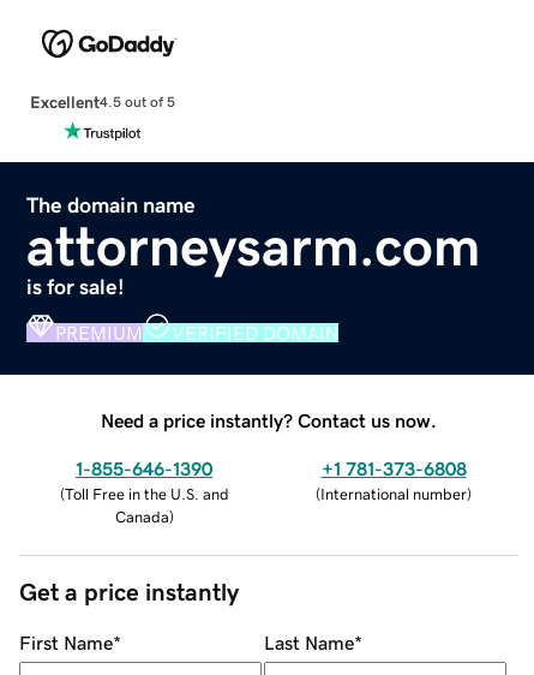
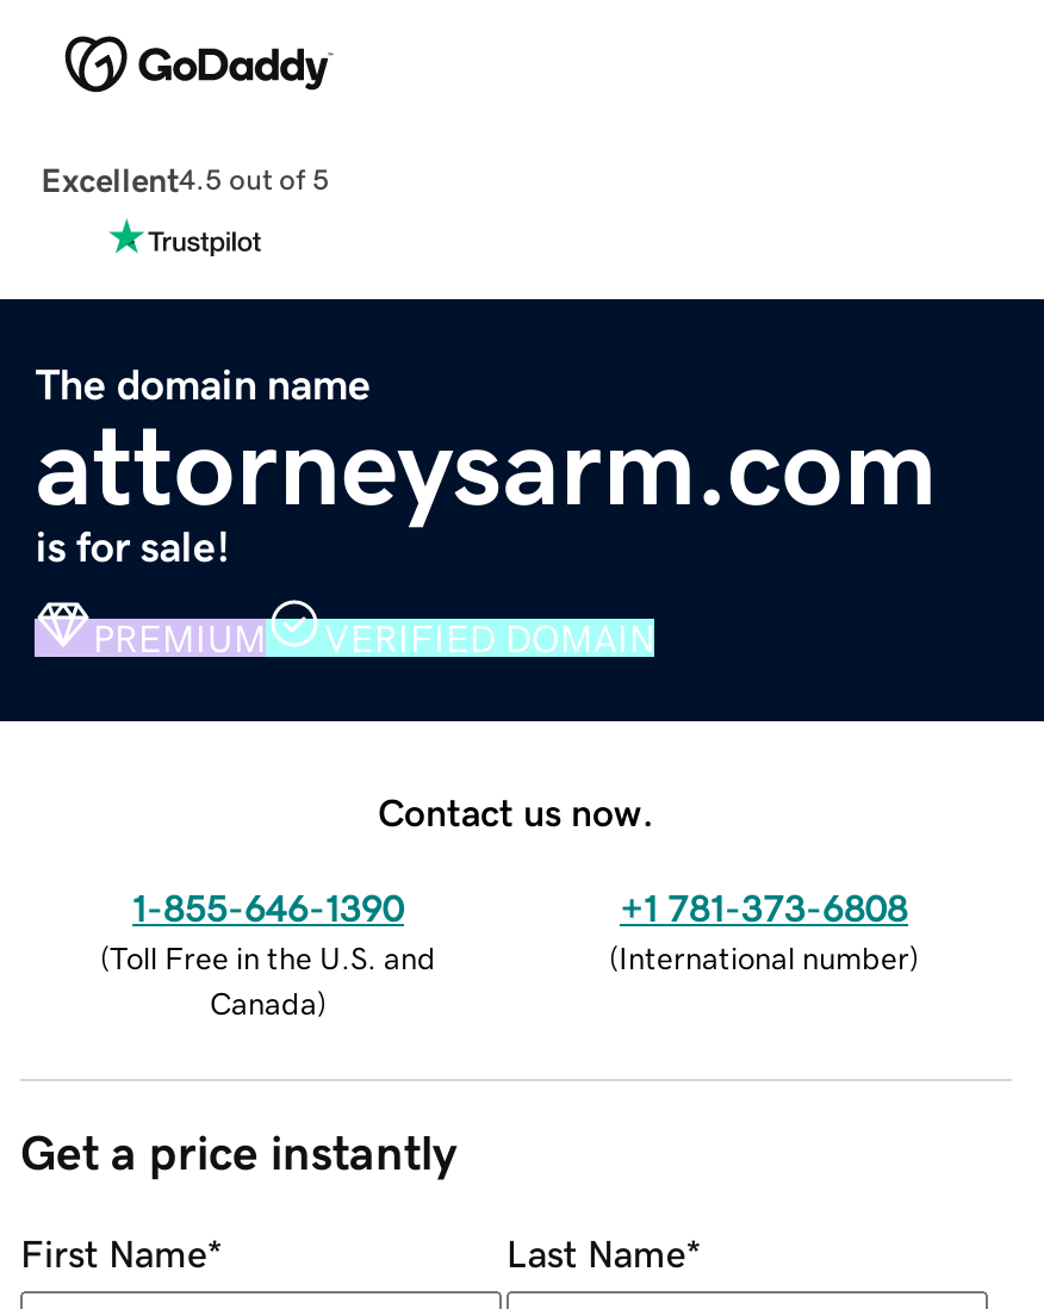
- Need a price instantly? Contact us now.
+ Contact us now.
